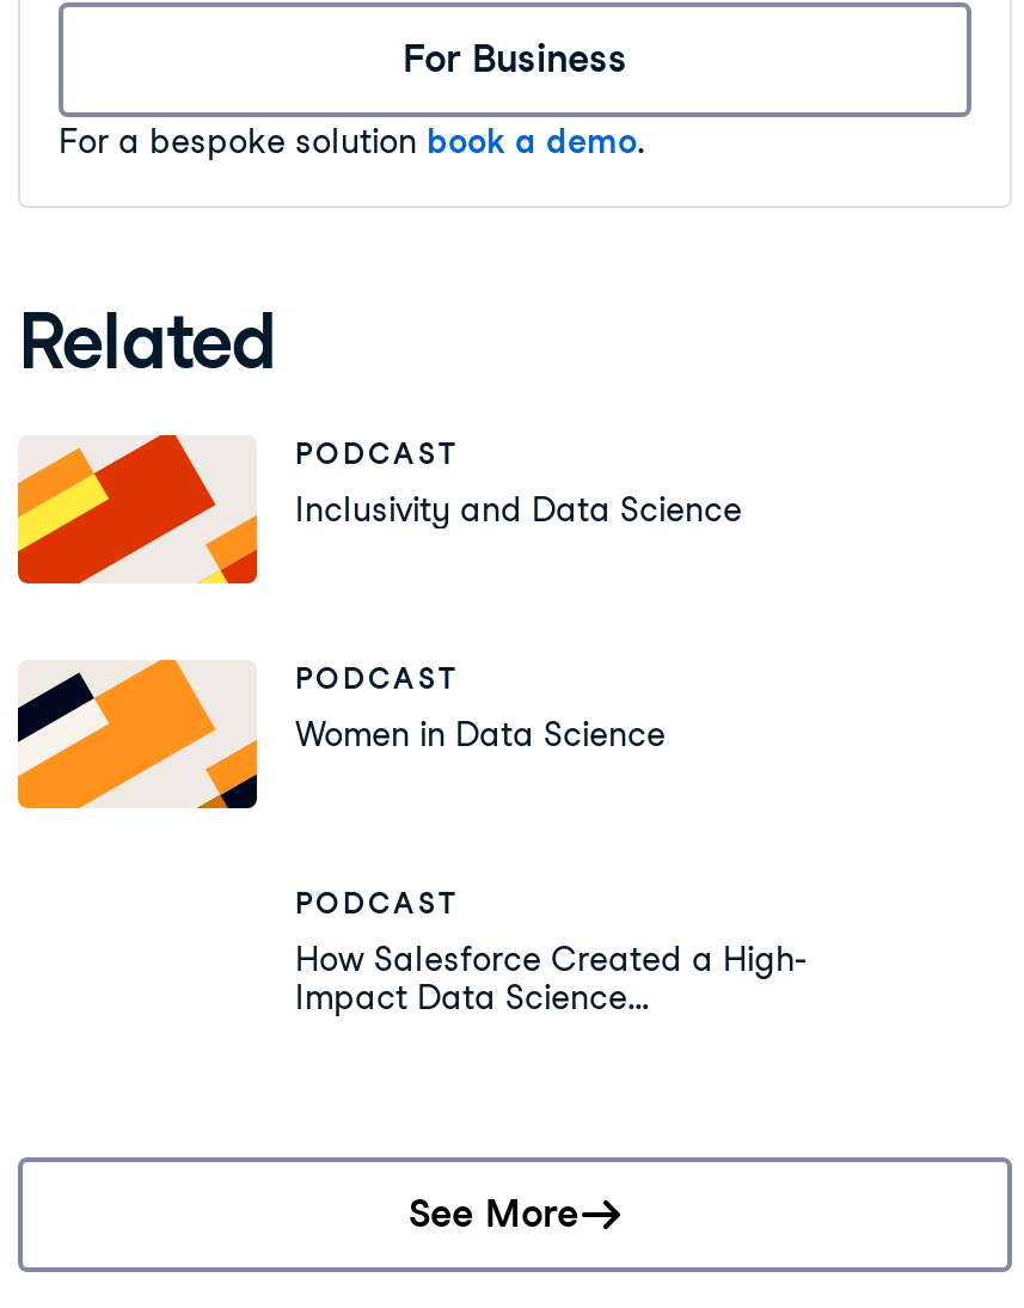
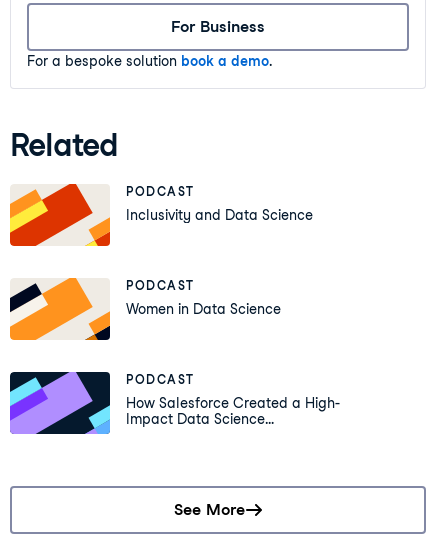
+ [image]
